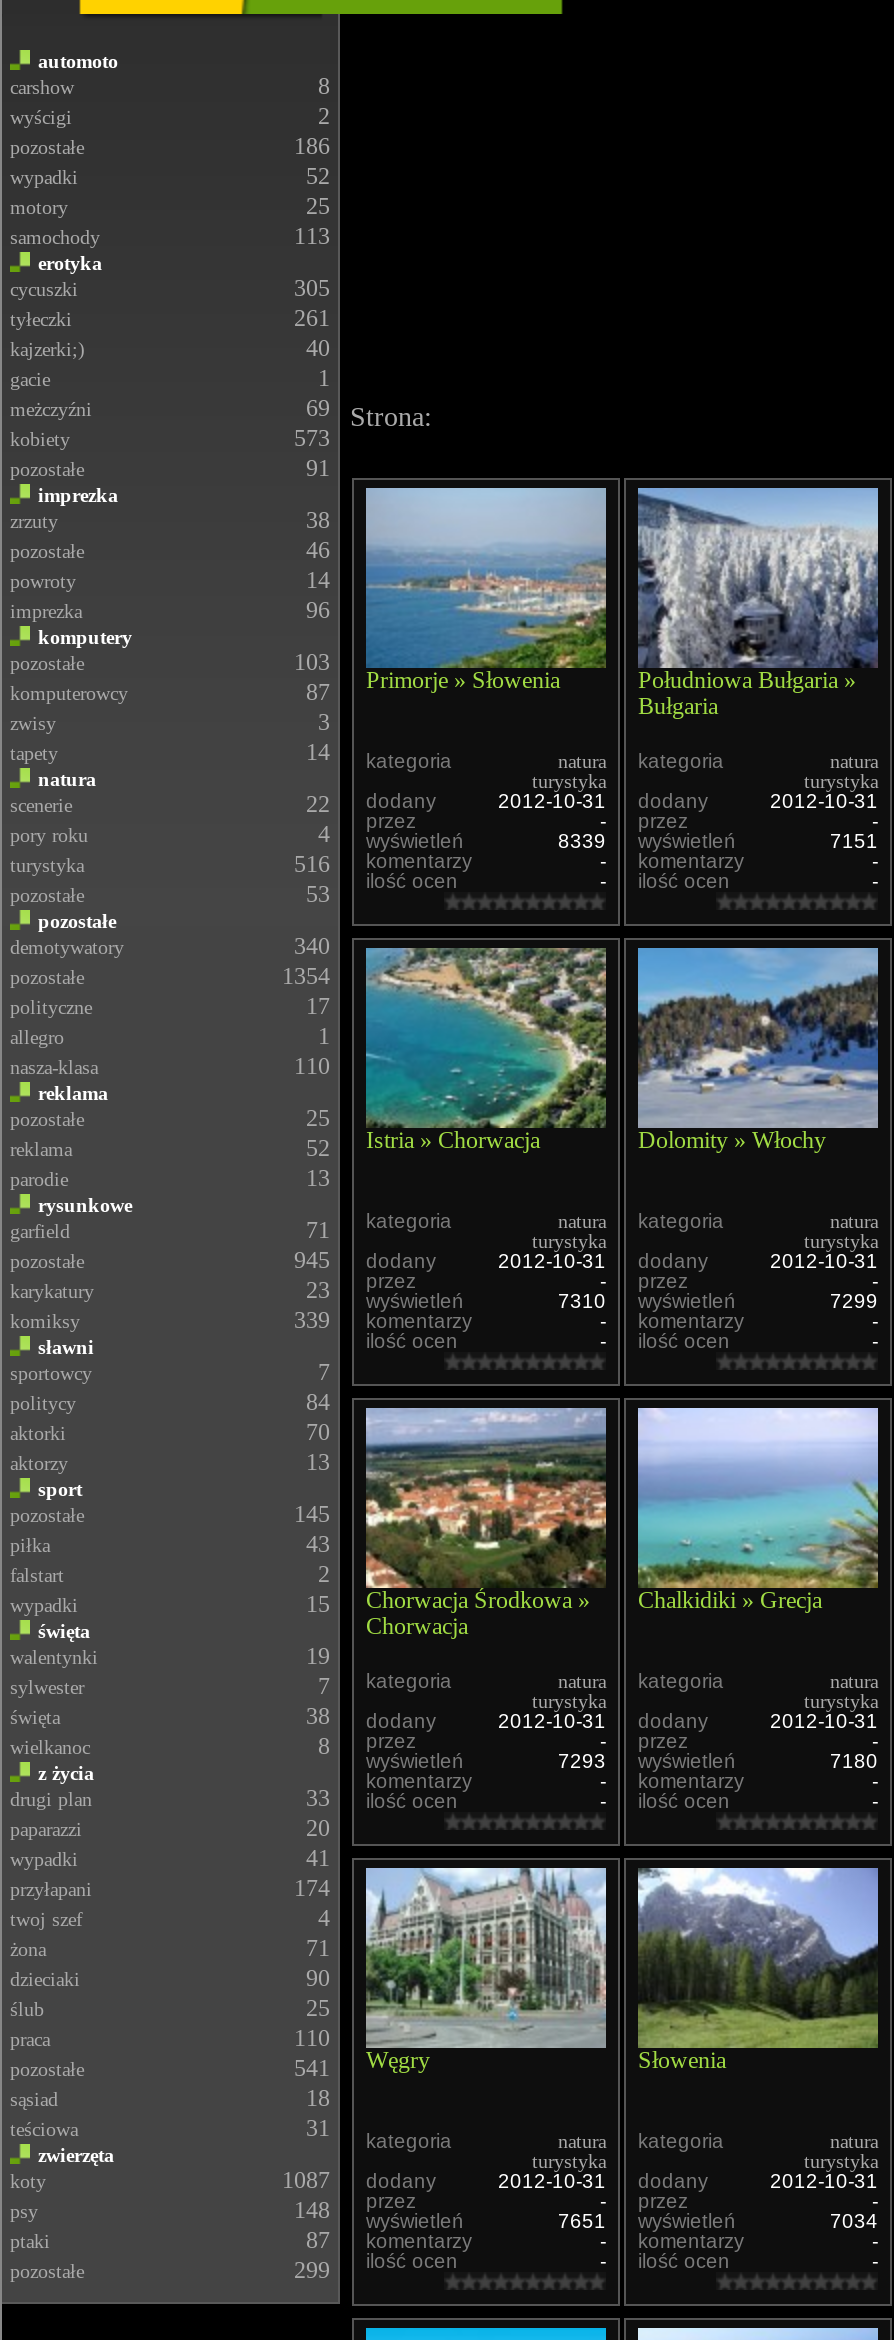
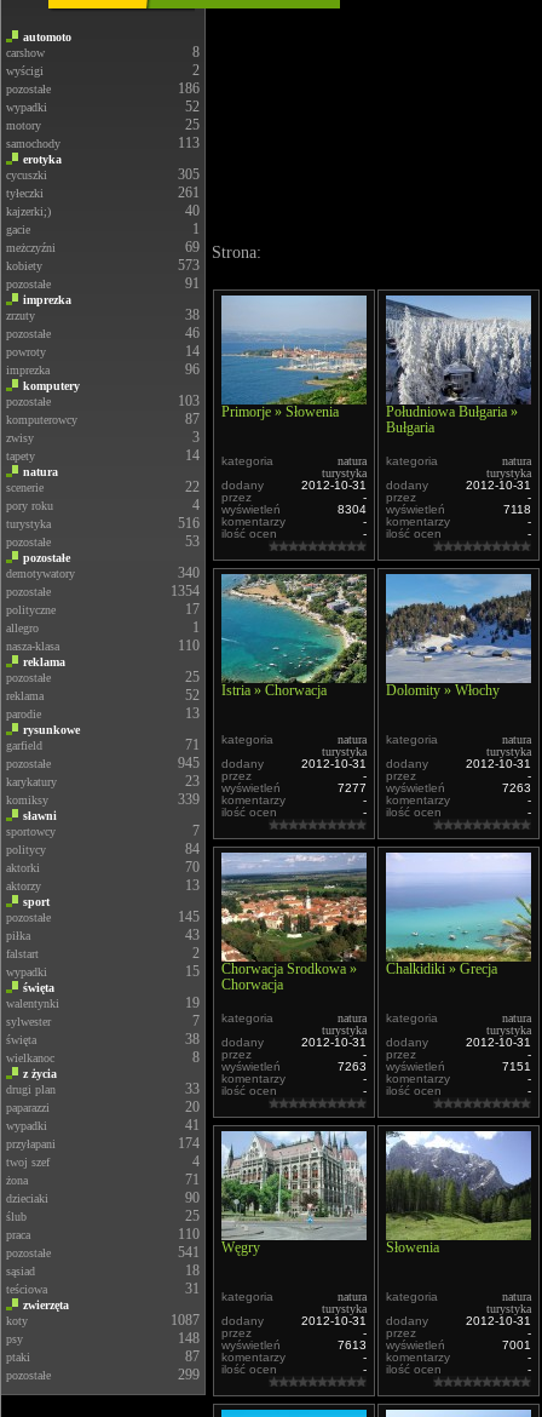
- 8339 wyświetleń
+ 8304 wyświetleń

- 7151
+ 7118

- 7310 wyświetleń
+ 7277 wyświetleń

- 7299
+ 7263

- 7293 wyświetleń
+ 7263 wyświetleń

- 7180
+ 7151

- 7651 wyświetleń
+ 7613 wyświetleń

- 7034
+ 7001
